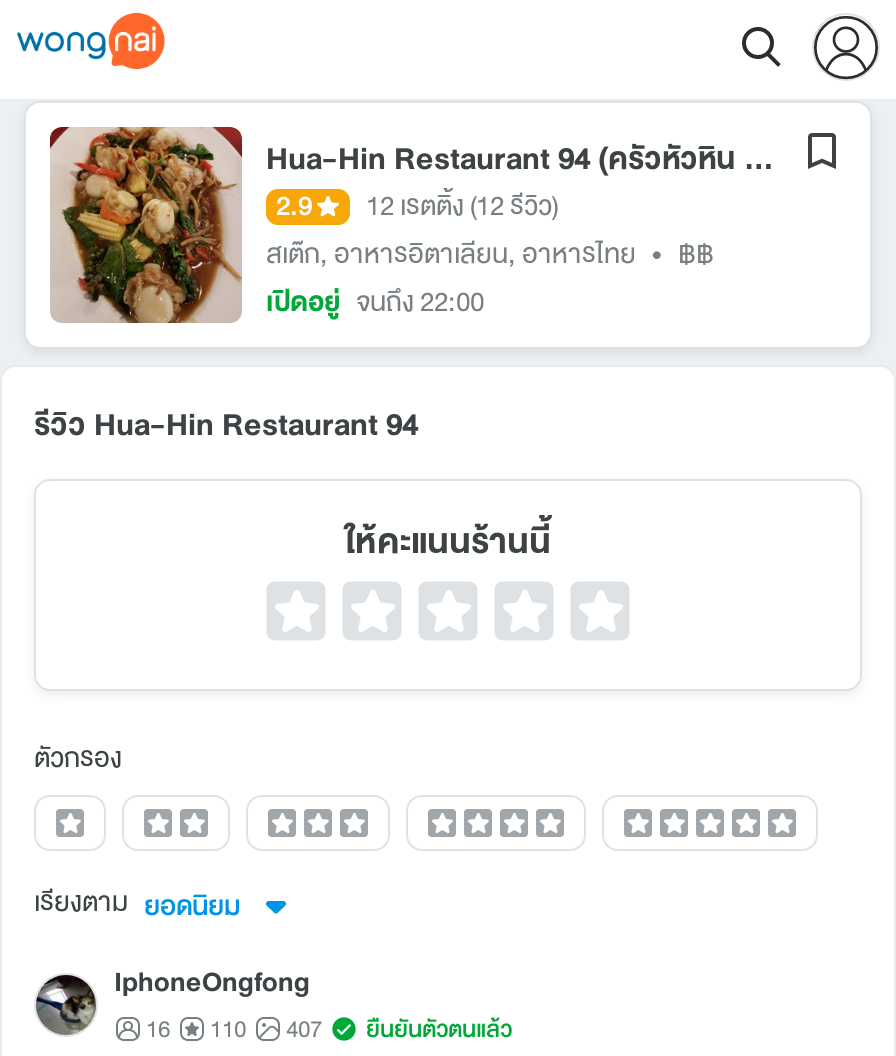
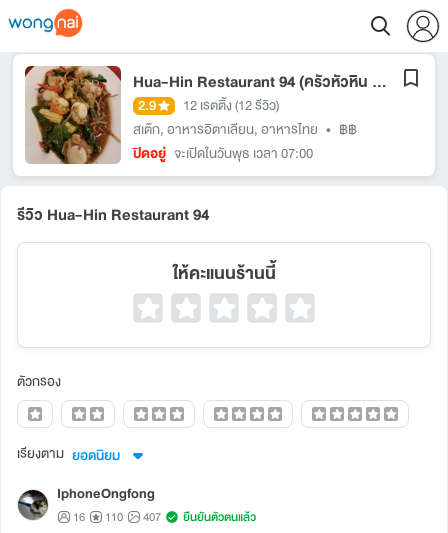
- เปิดอยู่ จนถึง 22:00
+ ปิดอยู่ จะเปิดในวันพุธ เวลา 07:00
